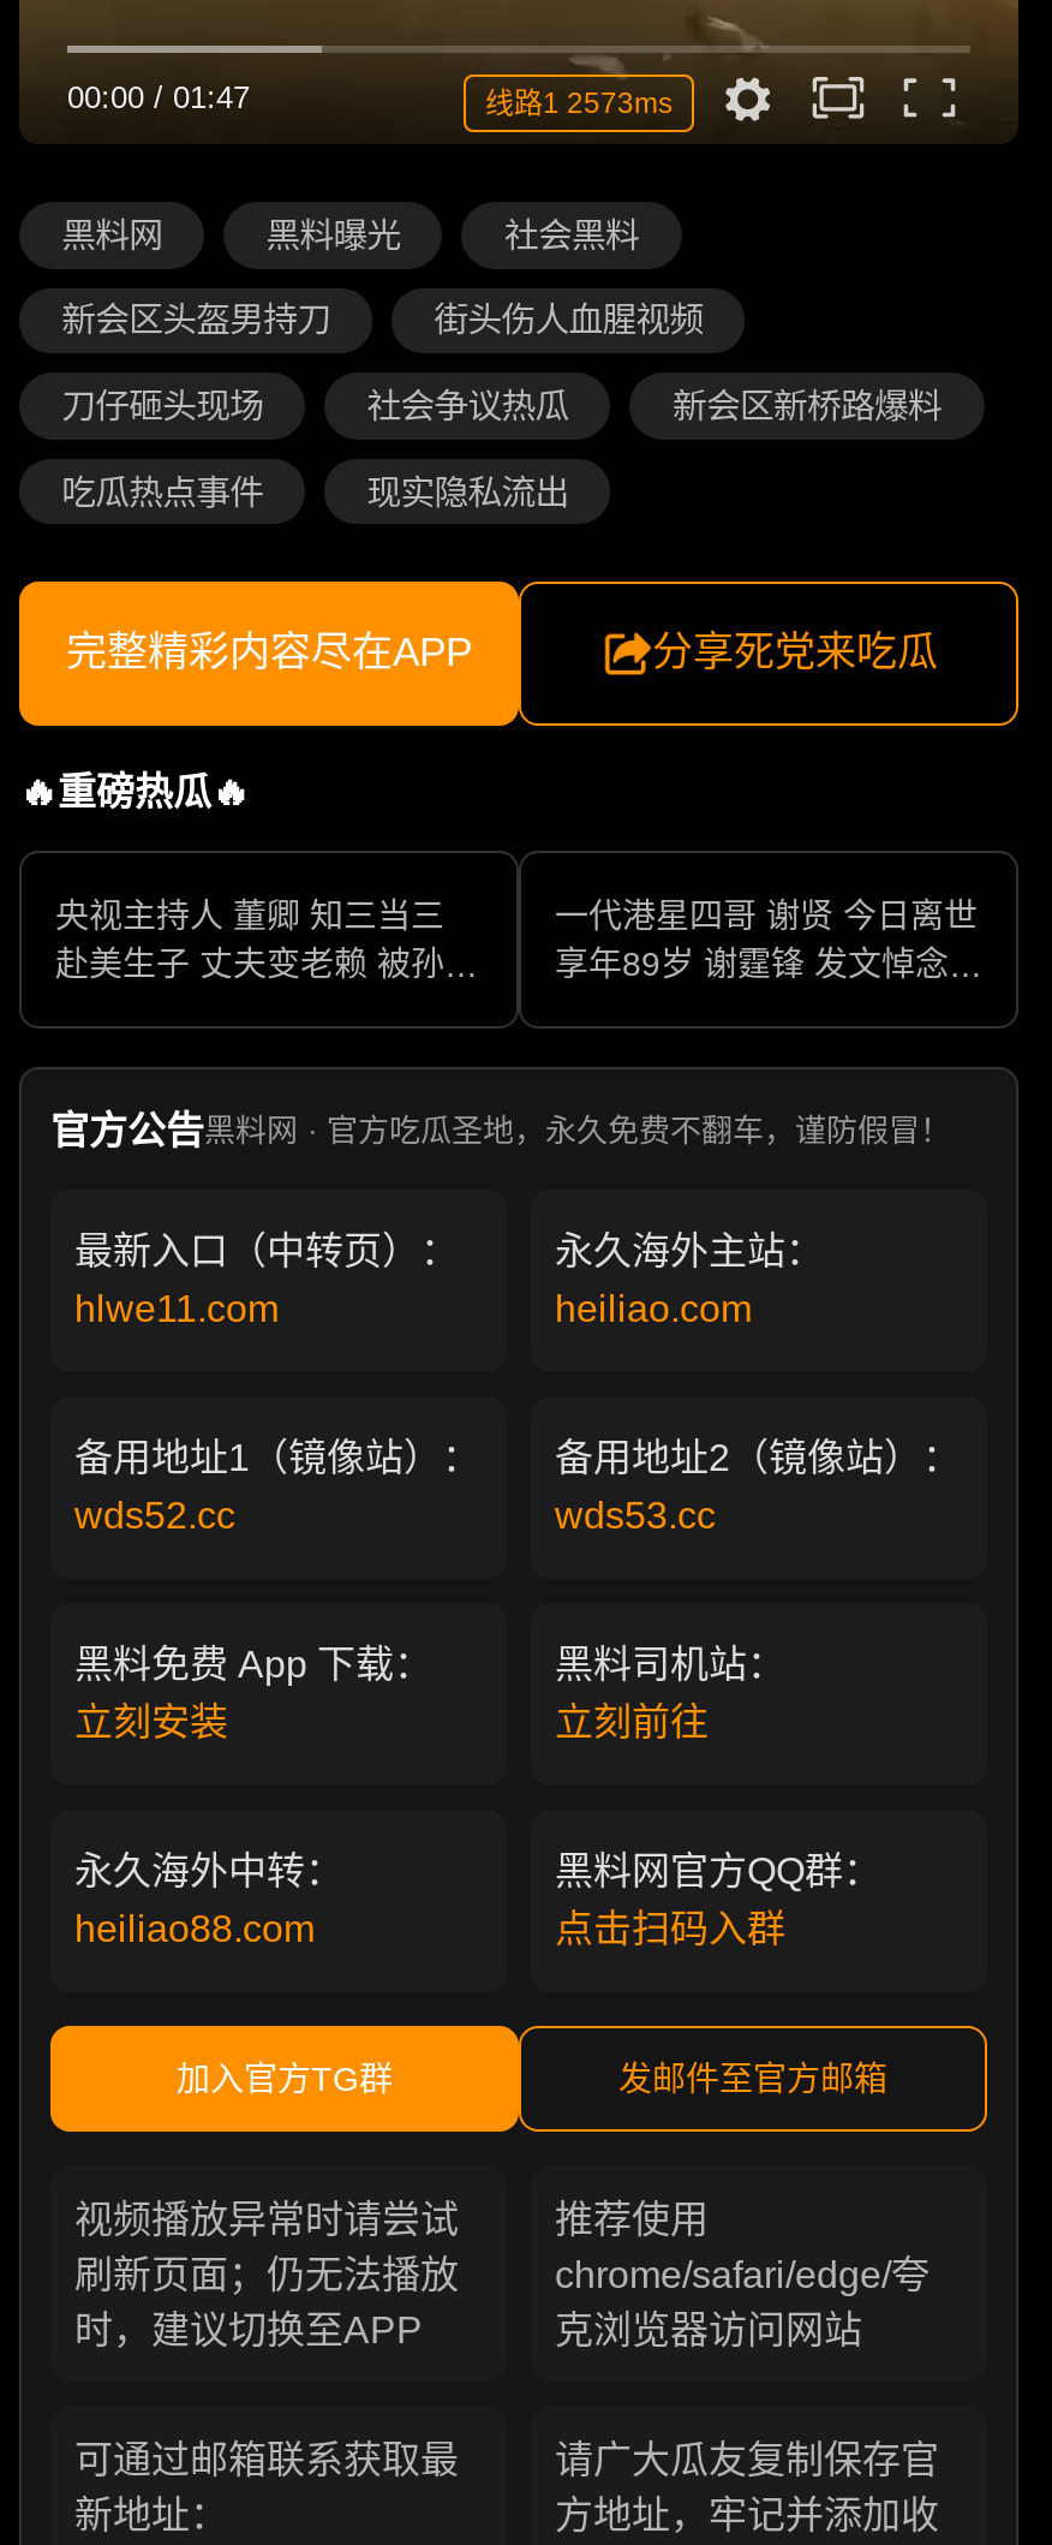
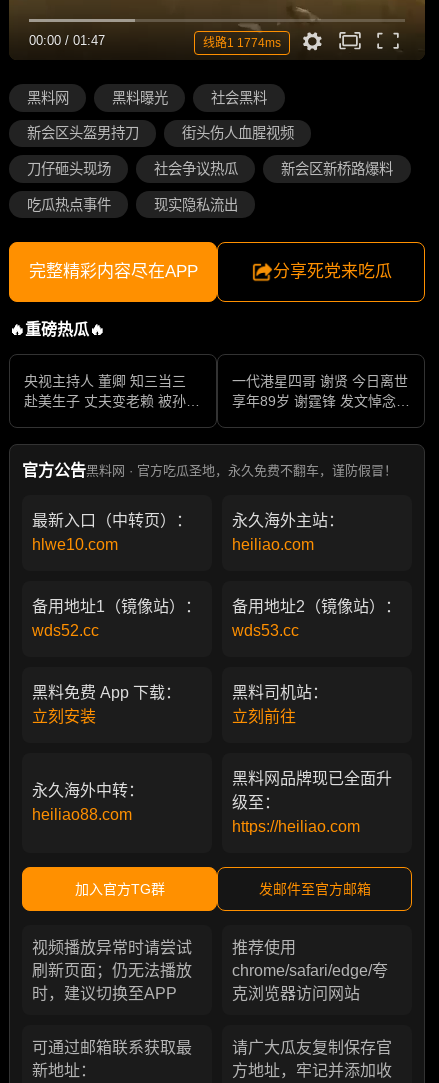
- 线路1 2573ms
+ 线路1 1774ms

- hlwe11.com
+ hlwe10.com

- 黑料网官方QQ群：
- 点击扫码入群
+ 黑料网品牌现已全面升
+ 级至：
+ https://heiliao.com
